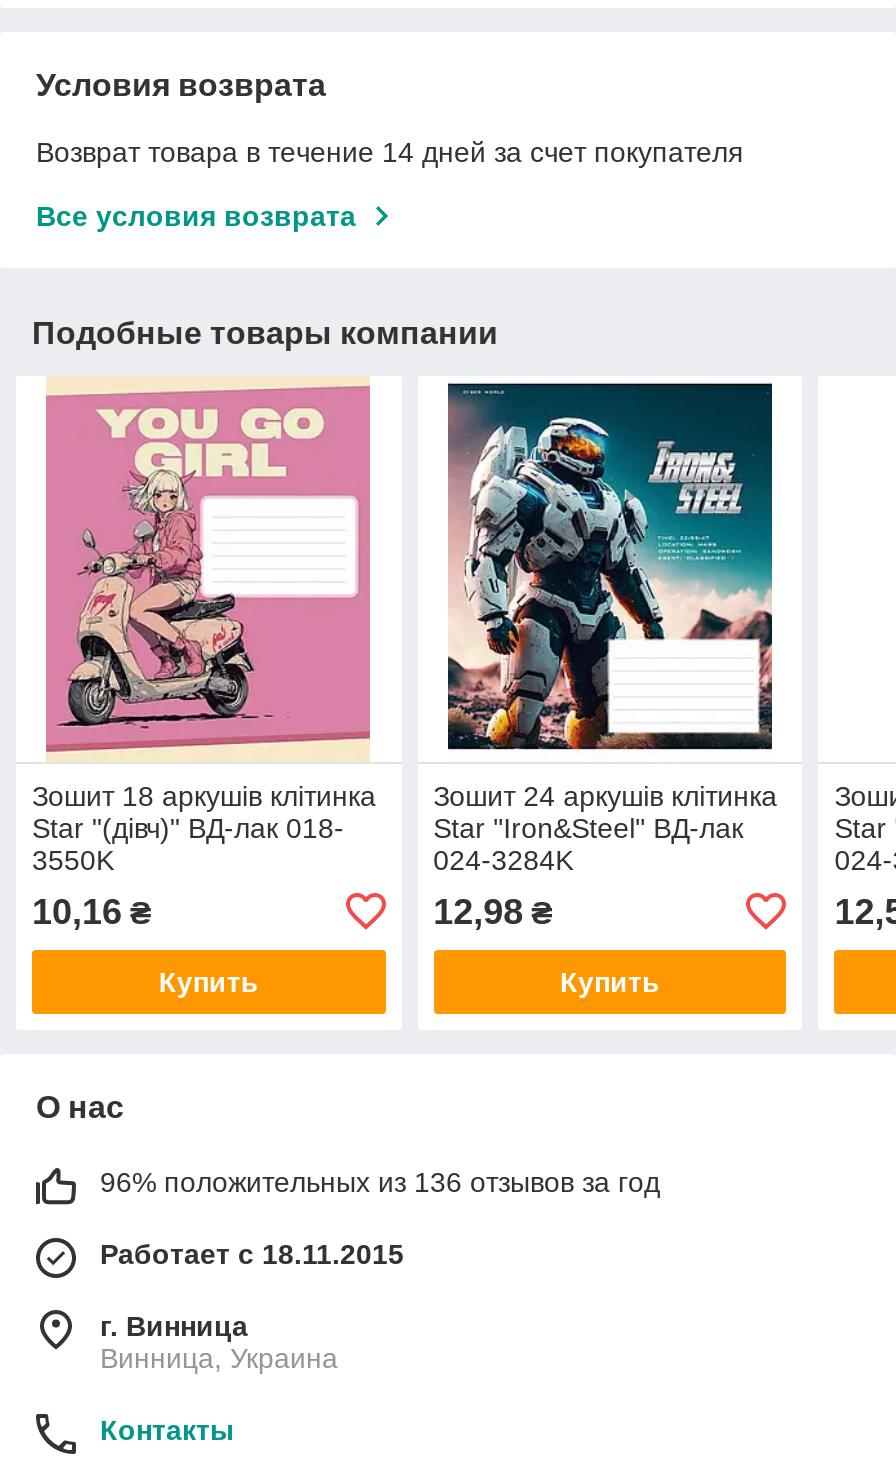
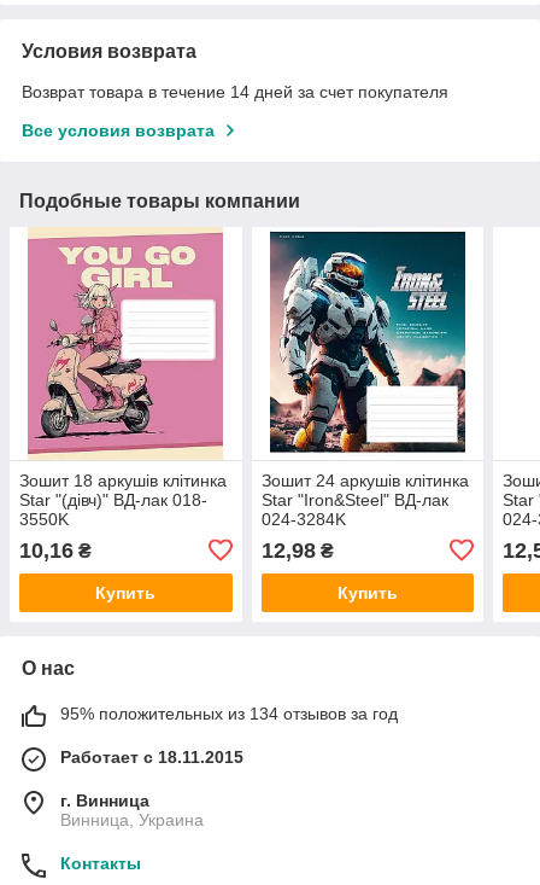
- 96% положительных из 136 отзывов за год
+ 95% положительных из 134 отзывов за год
